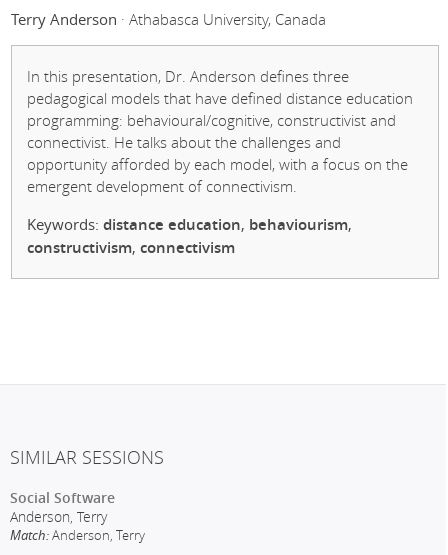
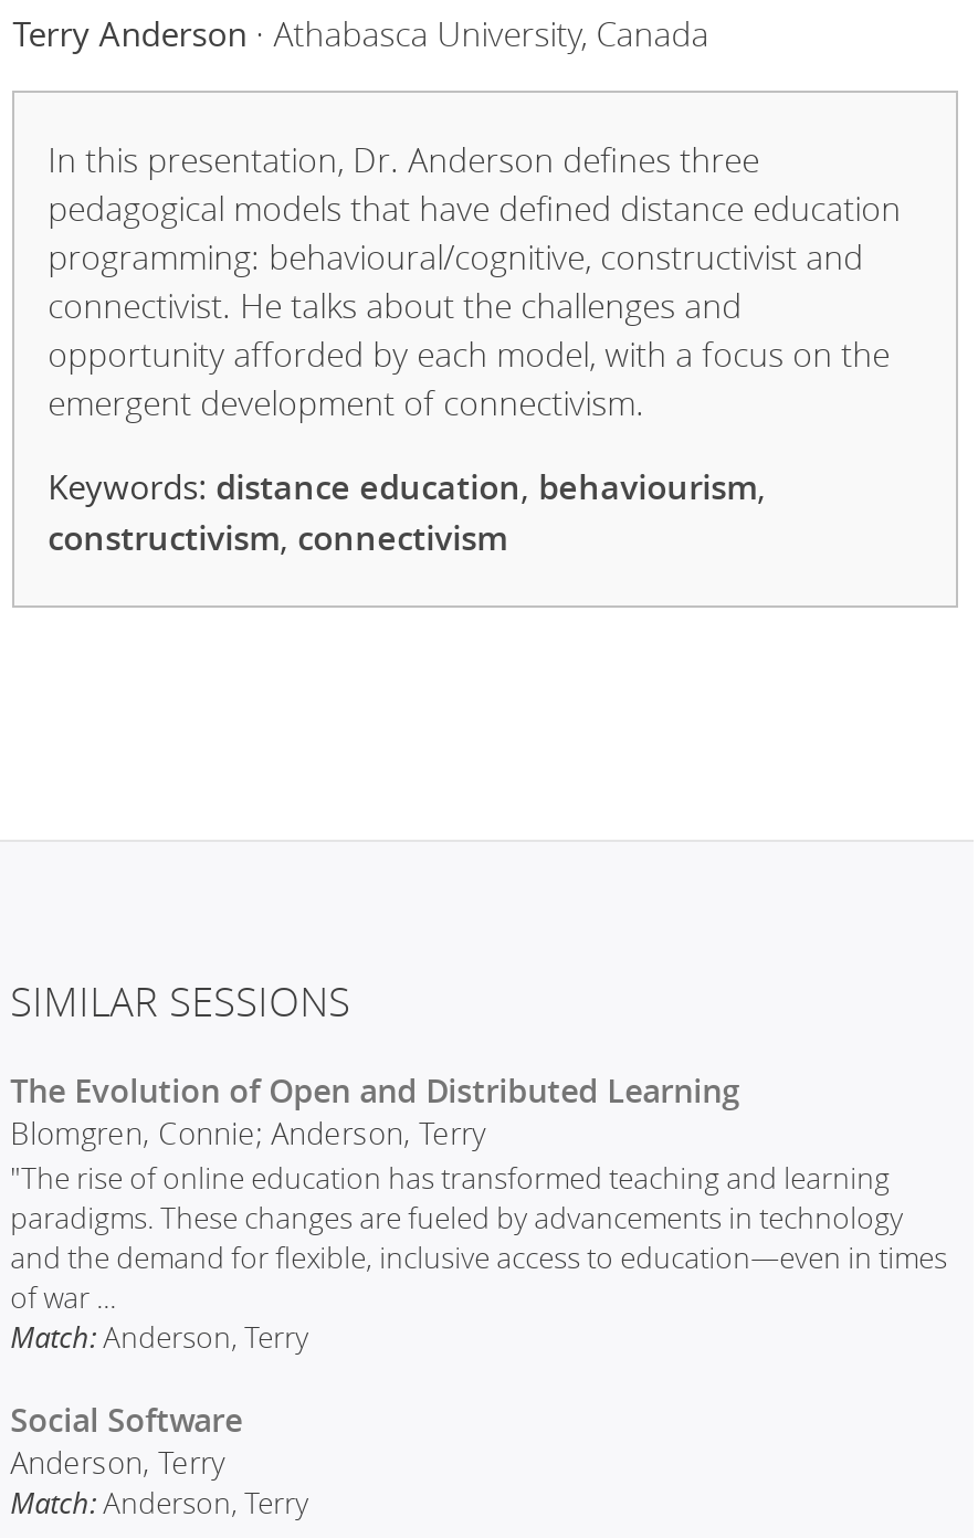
+ The Evolution of Open and Distributed Learning
+ Blomgren, Connie; Anderson, Terry
+ "The rise of online education has transformed teaching and learning
+ paradigms. These changes are fueled by advancements in technology
+ and the demand for flexible, inclusive access to education—even in times
+ of war...
+ Match: Anderson, Terry
